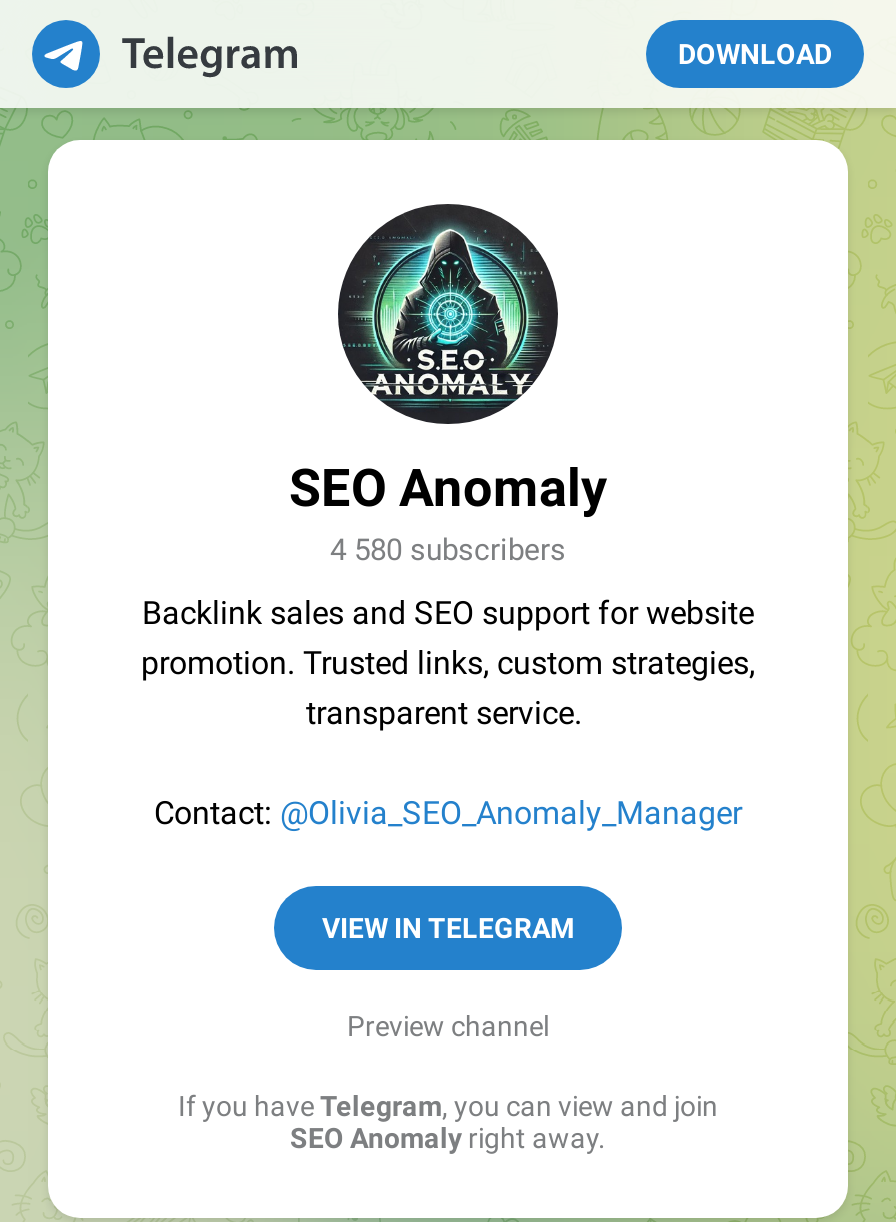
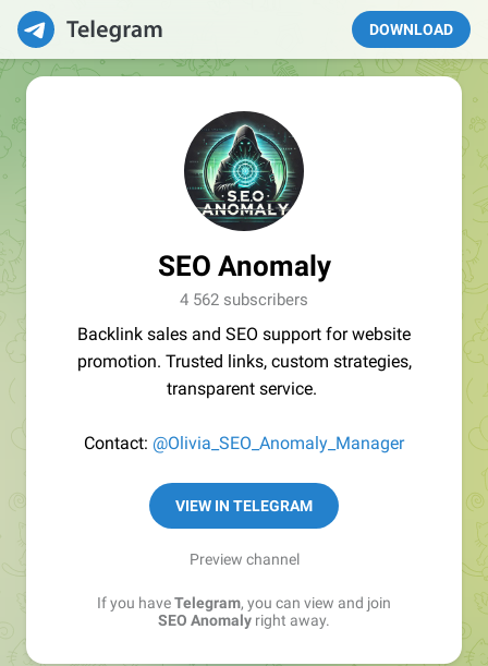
- 4 580 subscribers
+ 4 562 subscribers
